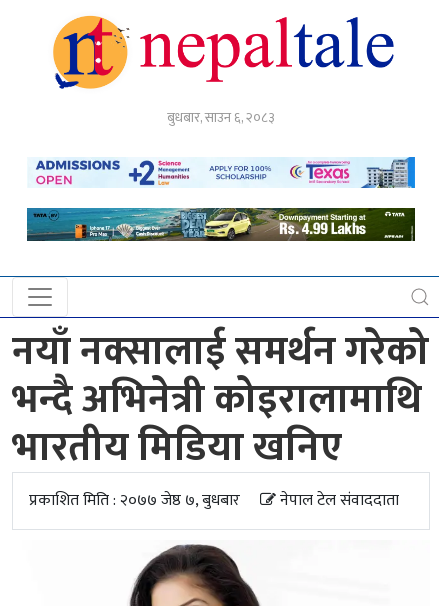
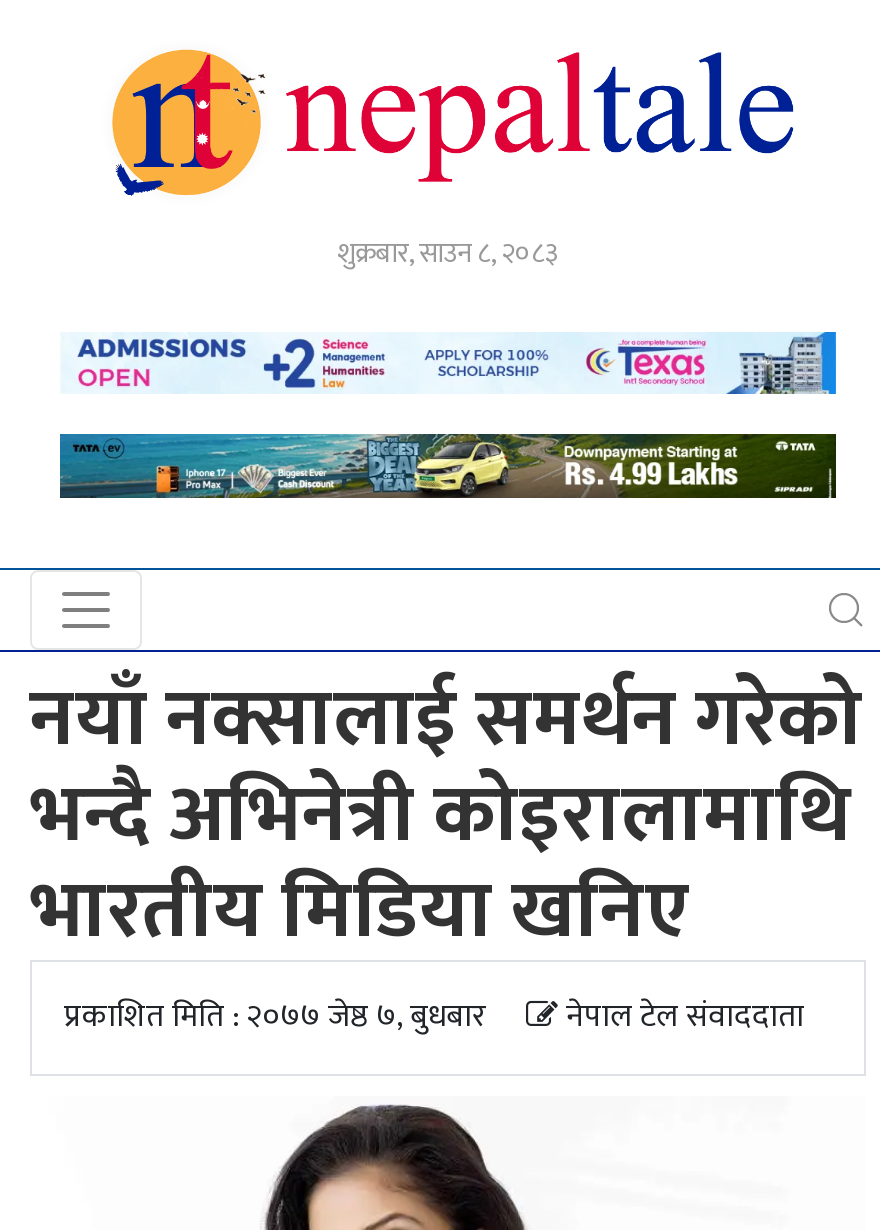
- बुधबार, साउन ६, २०८३
+ शुक्रबार, साउन ८, २०८३
